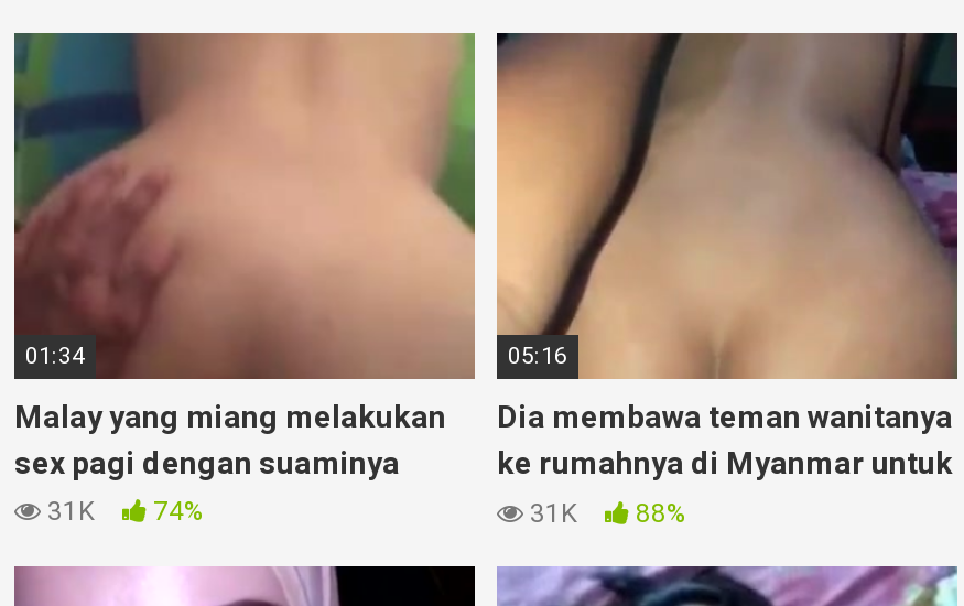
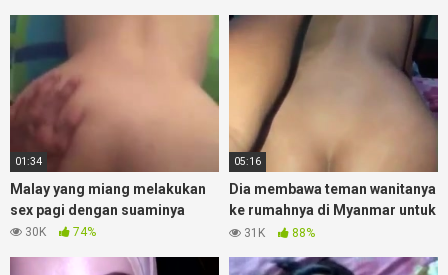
- 31K 74%
+ 30K 74%
